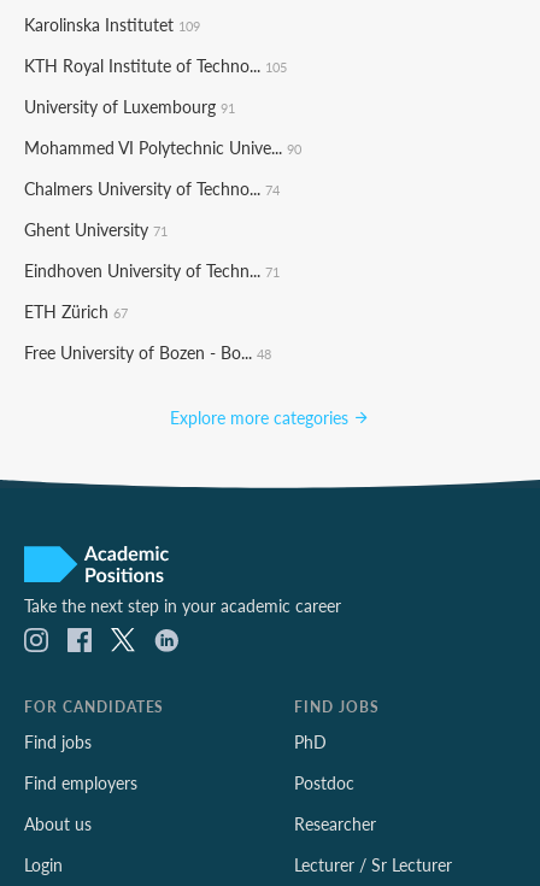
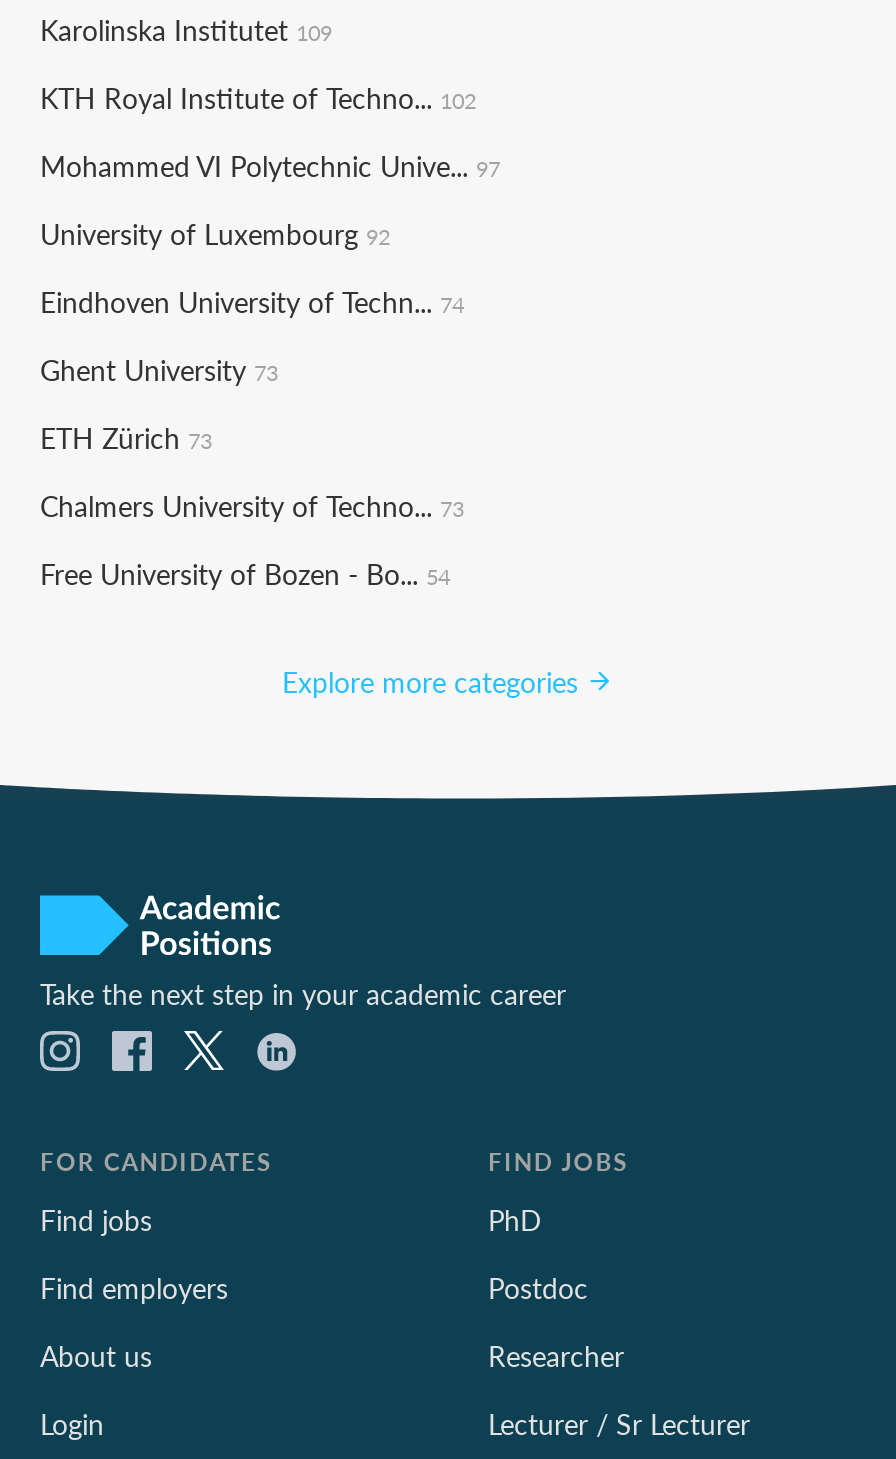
- KTH Royal Institute of Techno... 105
+ KTH Royal Institute of Techno... 102

- University of Luxembourg 91
+ Mohammed VI Polytechnic Unive... 97

- Mohammed VI Polytechnic Unive... 90
+ University of Luxembourg 92

- Chalmers University of Techno... 74
+ Eindhoven University of Techn... 74

- Ghent University 71
+ Ghent University 73

- Eindhoven University of Techn... 71
+ ETH Zürich 73

- ETH Zürich 67
+ Chalmers University of Techno... 73

- Free University of Bozen - Bo... 48
+ Free University of Bozen - Bo... 54
